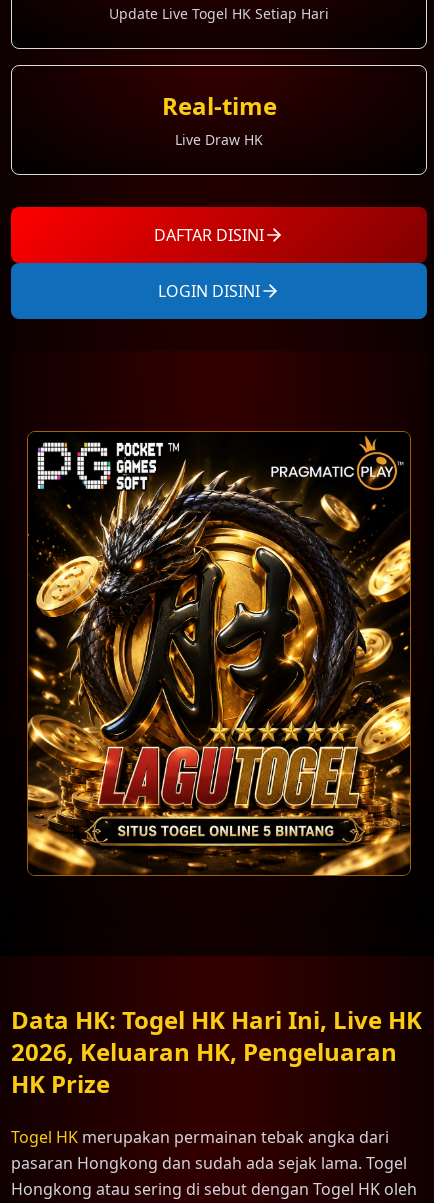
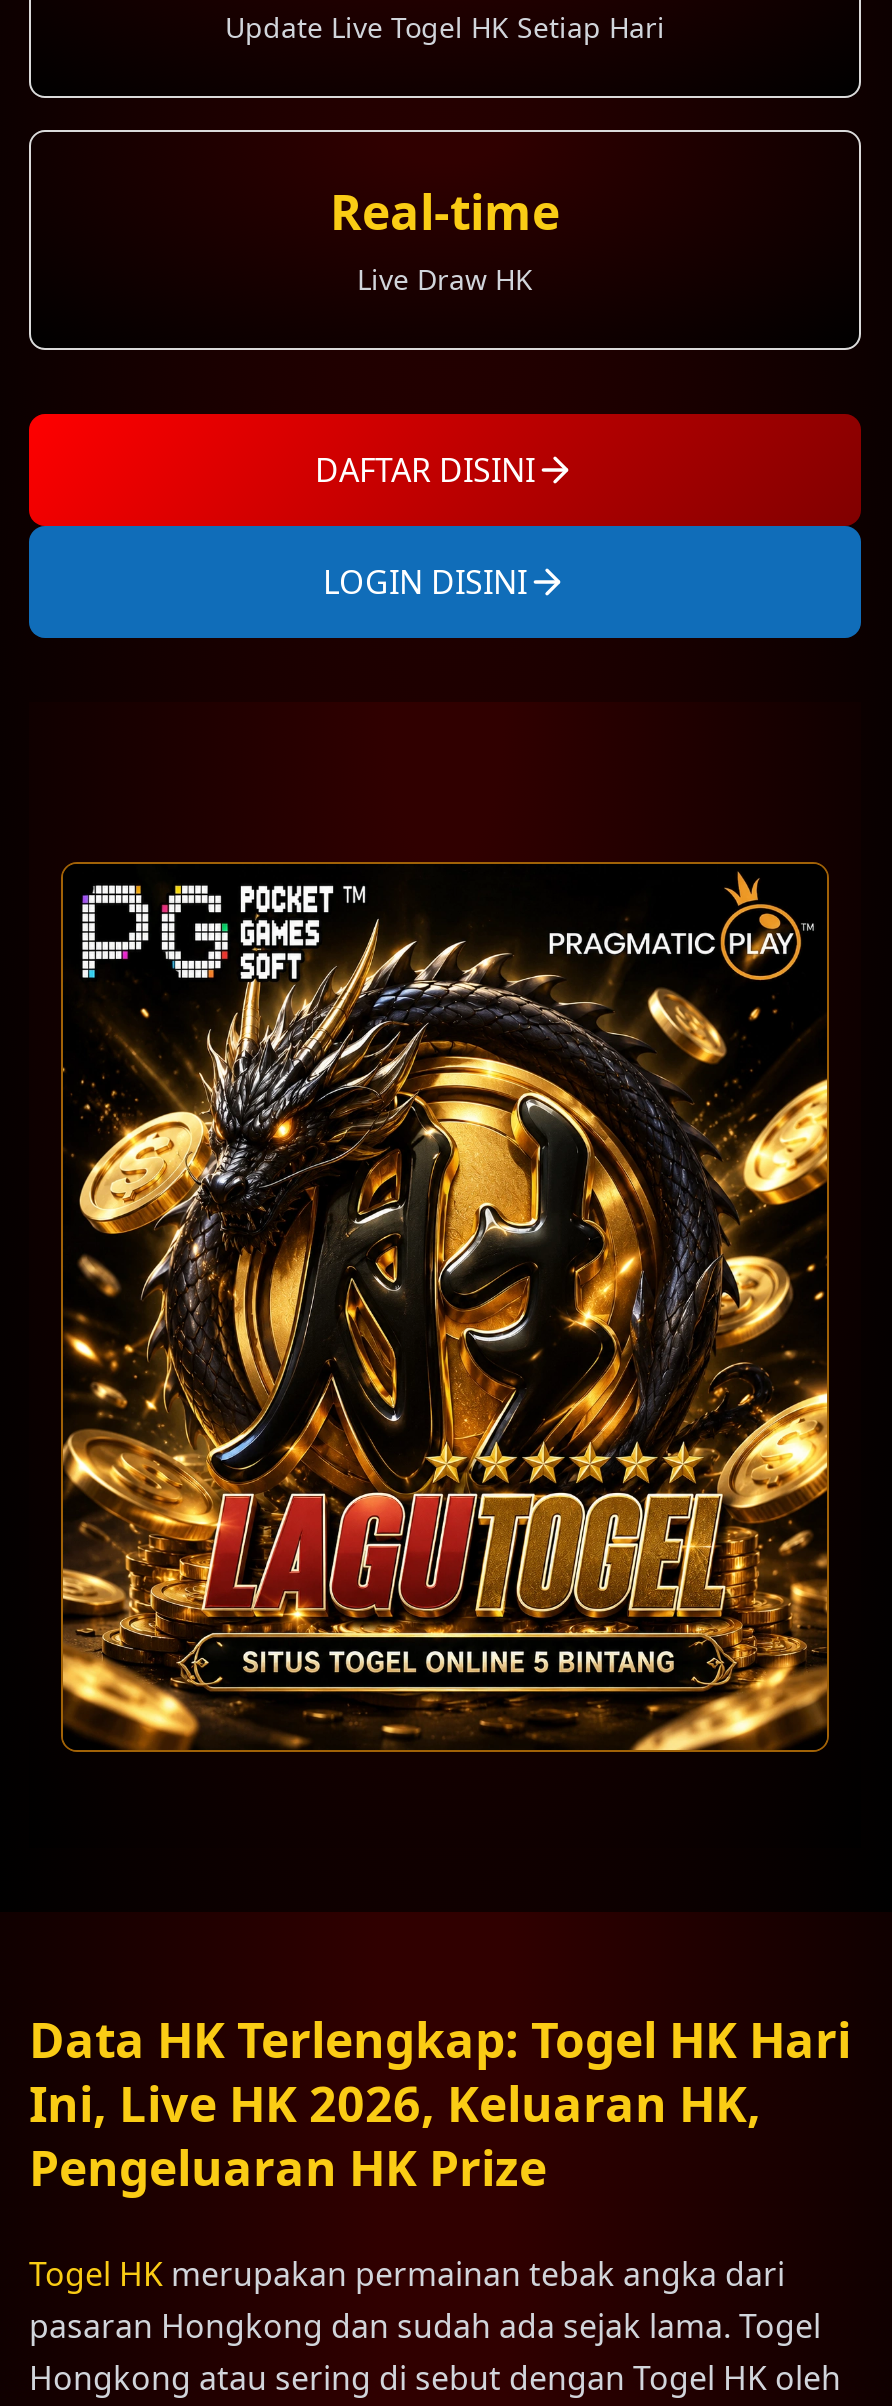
- Data HK: Togel HK Hari Ini, Live HK
- 2026, Keluaran HK, Pengeluaran
- HK Prize
+ Data HK Terlengkap: Togel HK Hari
+ Ini, Live HK 2026, Keluaran HK,
+ Pengeluaran HK Prize
